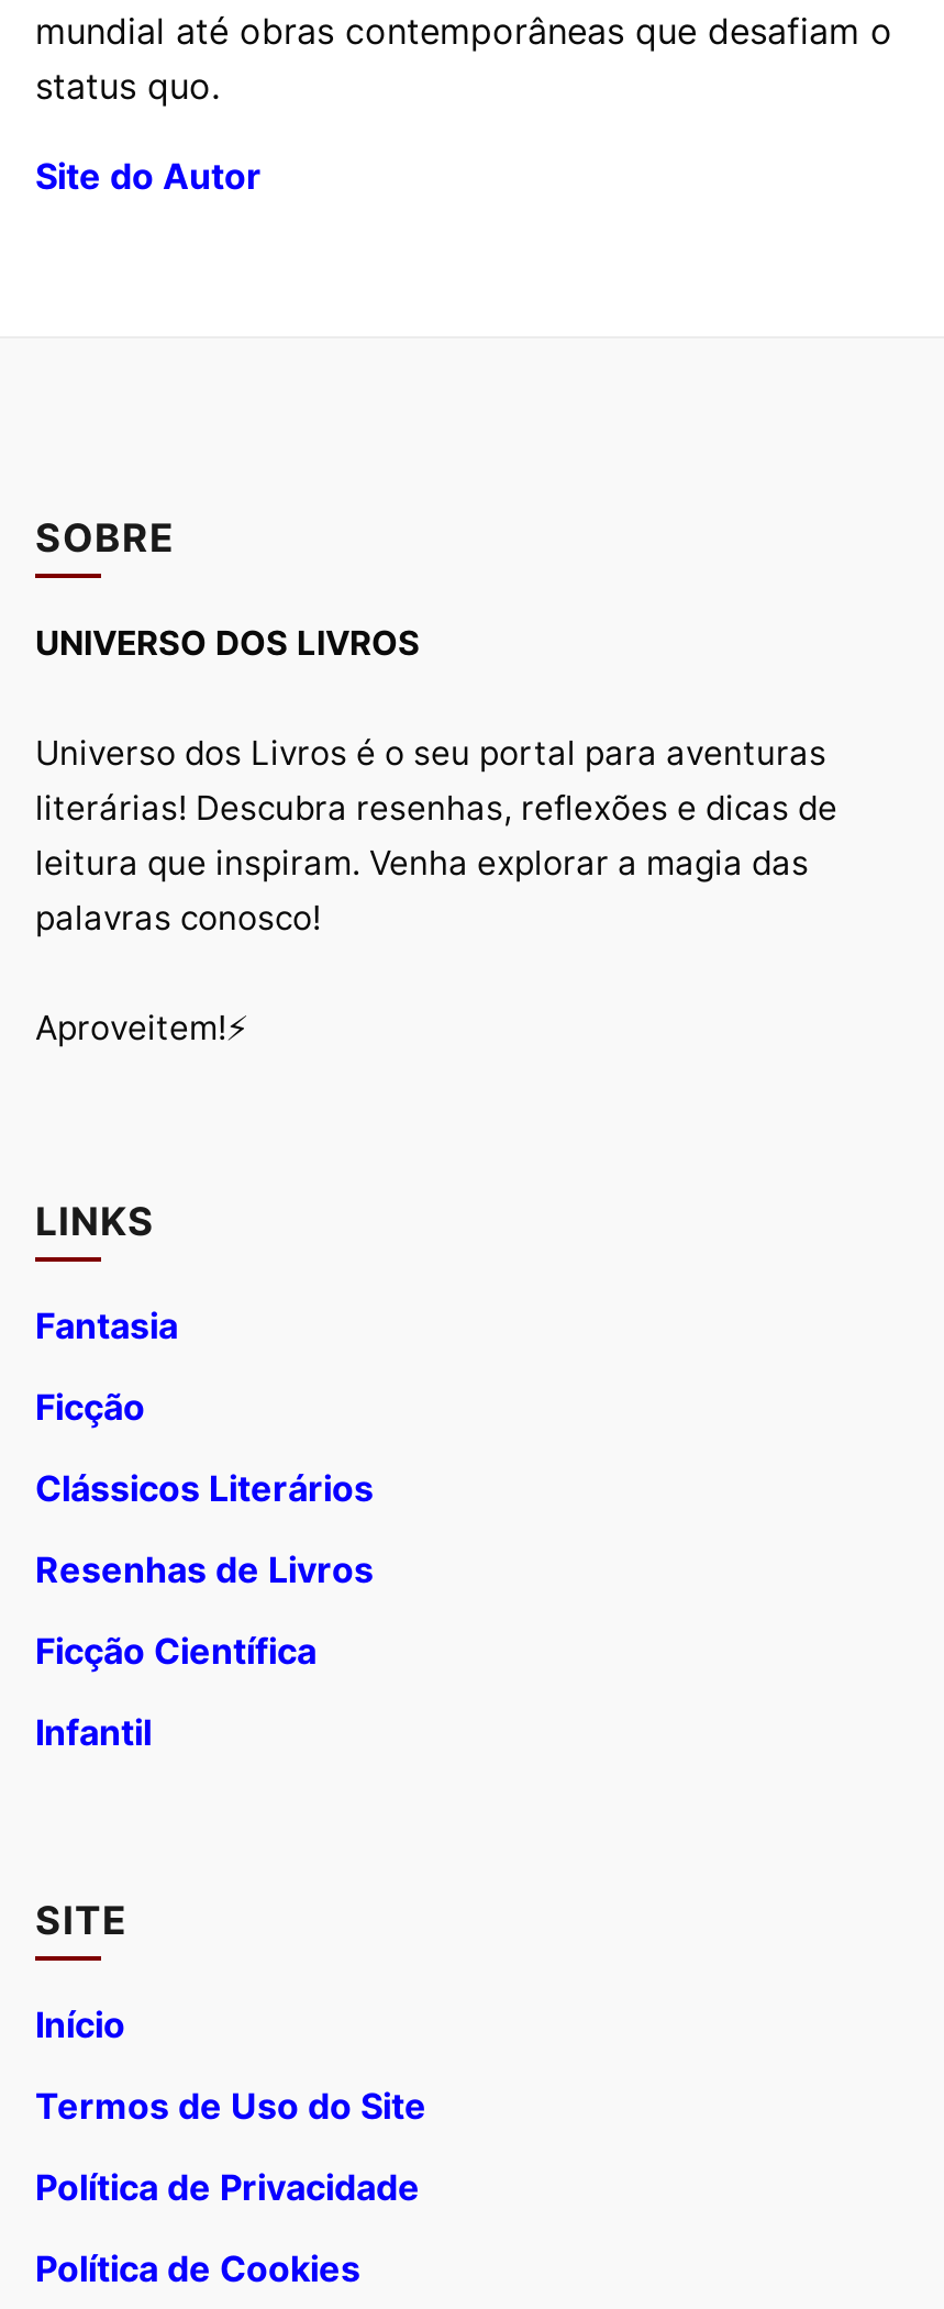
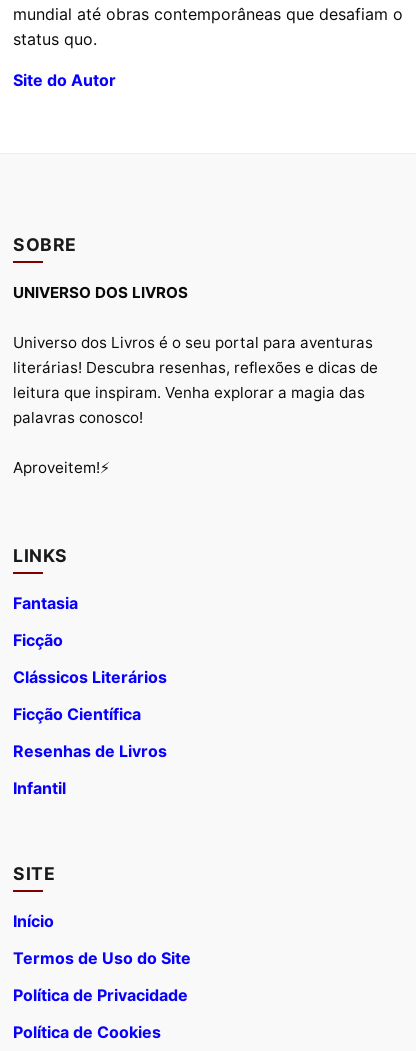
moved down: Resenhas de Livros

moved up: Ficção Científica
